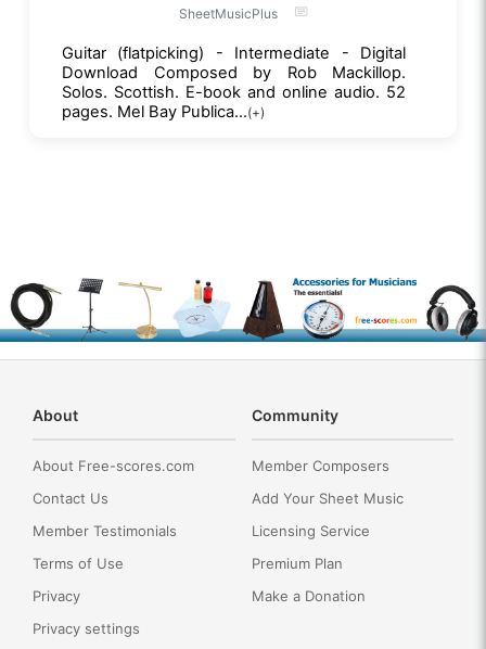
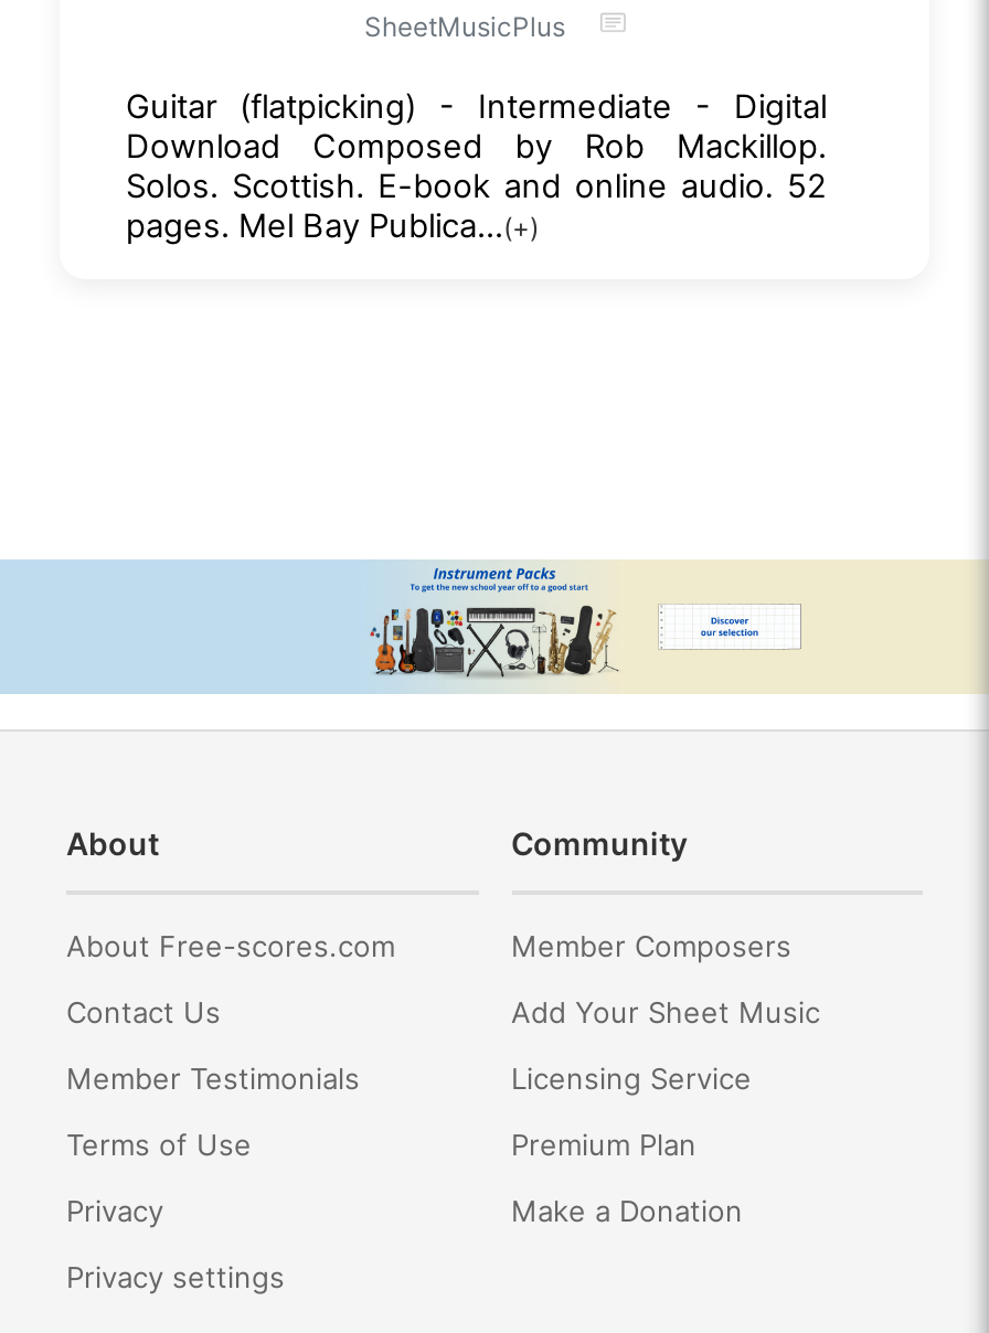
- [image]
+ [image]
